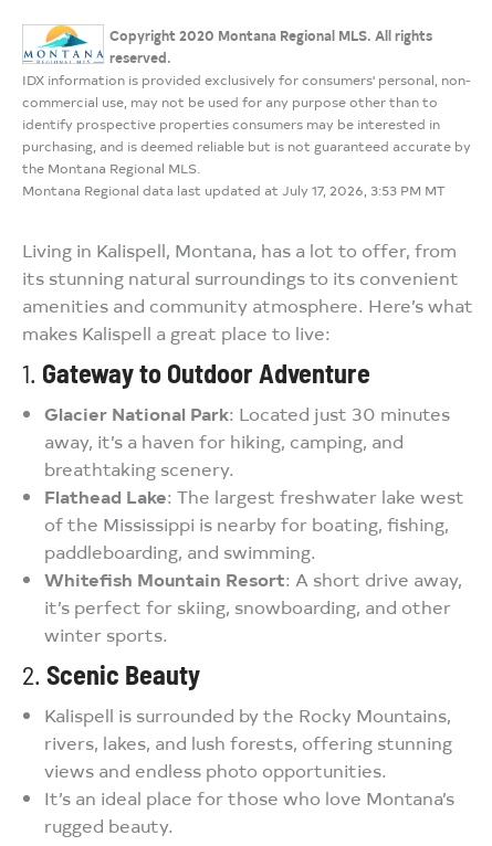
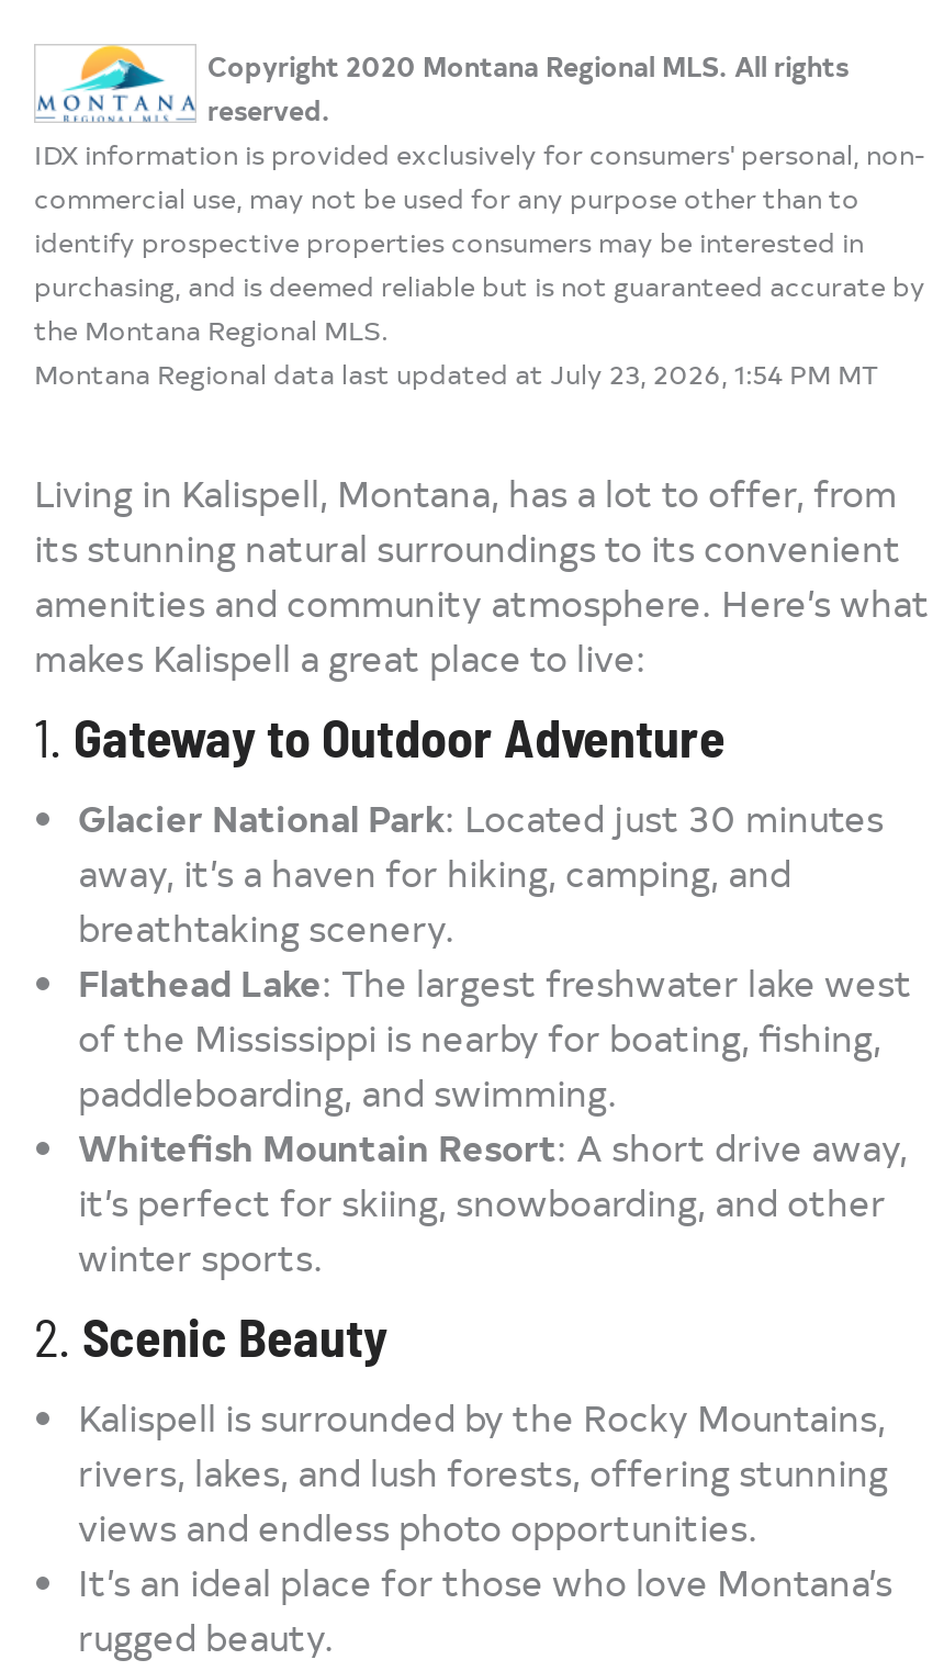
- Montana Regional data last updated at July 17, 2026, 3:53 PM MT
+ Montana Regional data last updated at July 23, 2026, 1:54 PM MT
